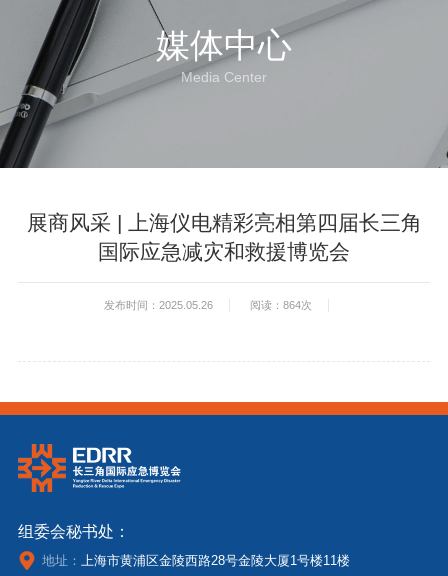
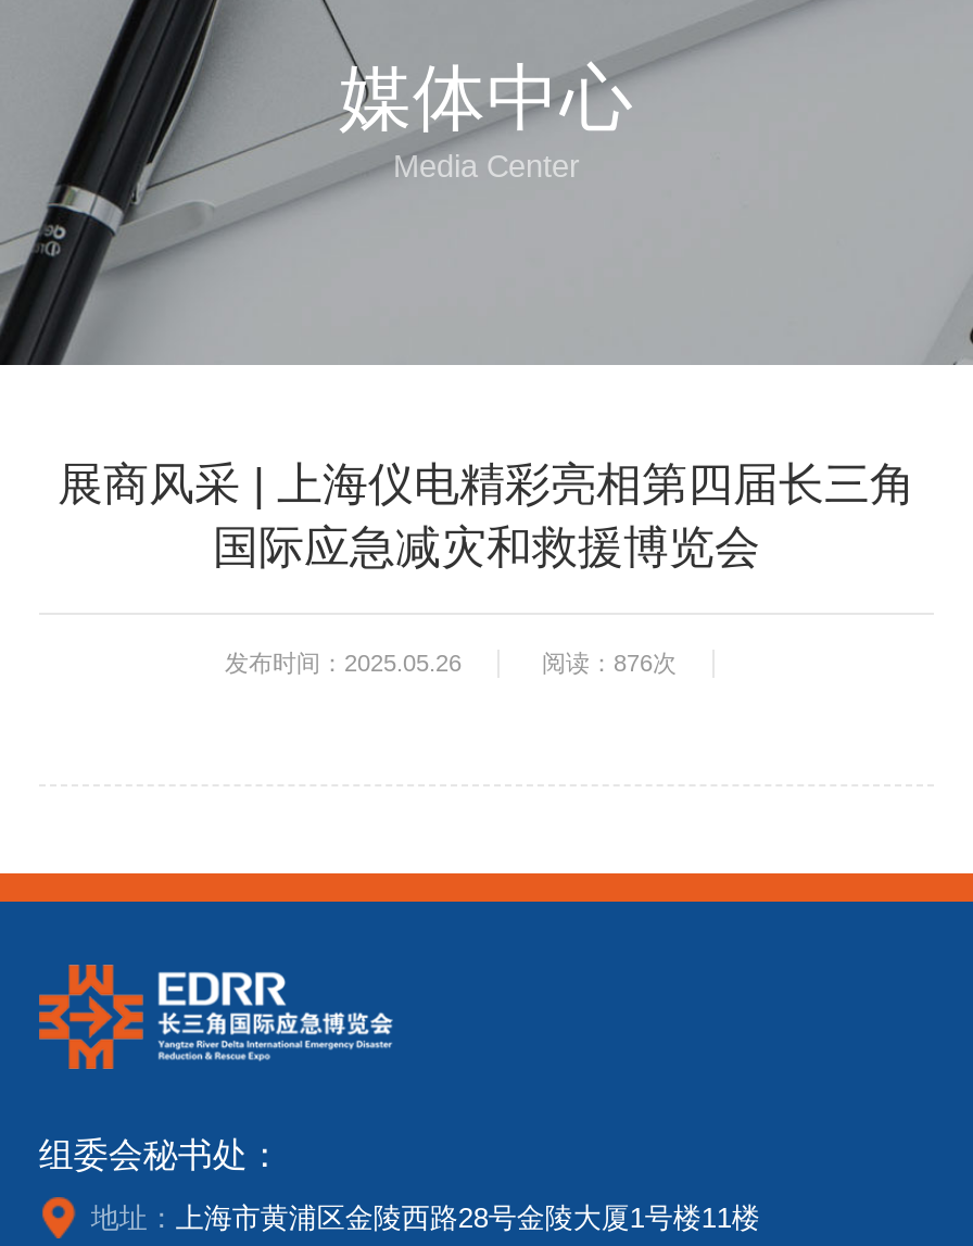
- 阅读：864次
+ 阅读：876次
